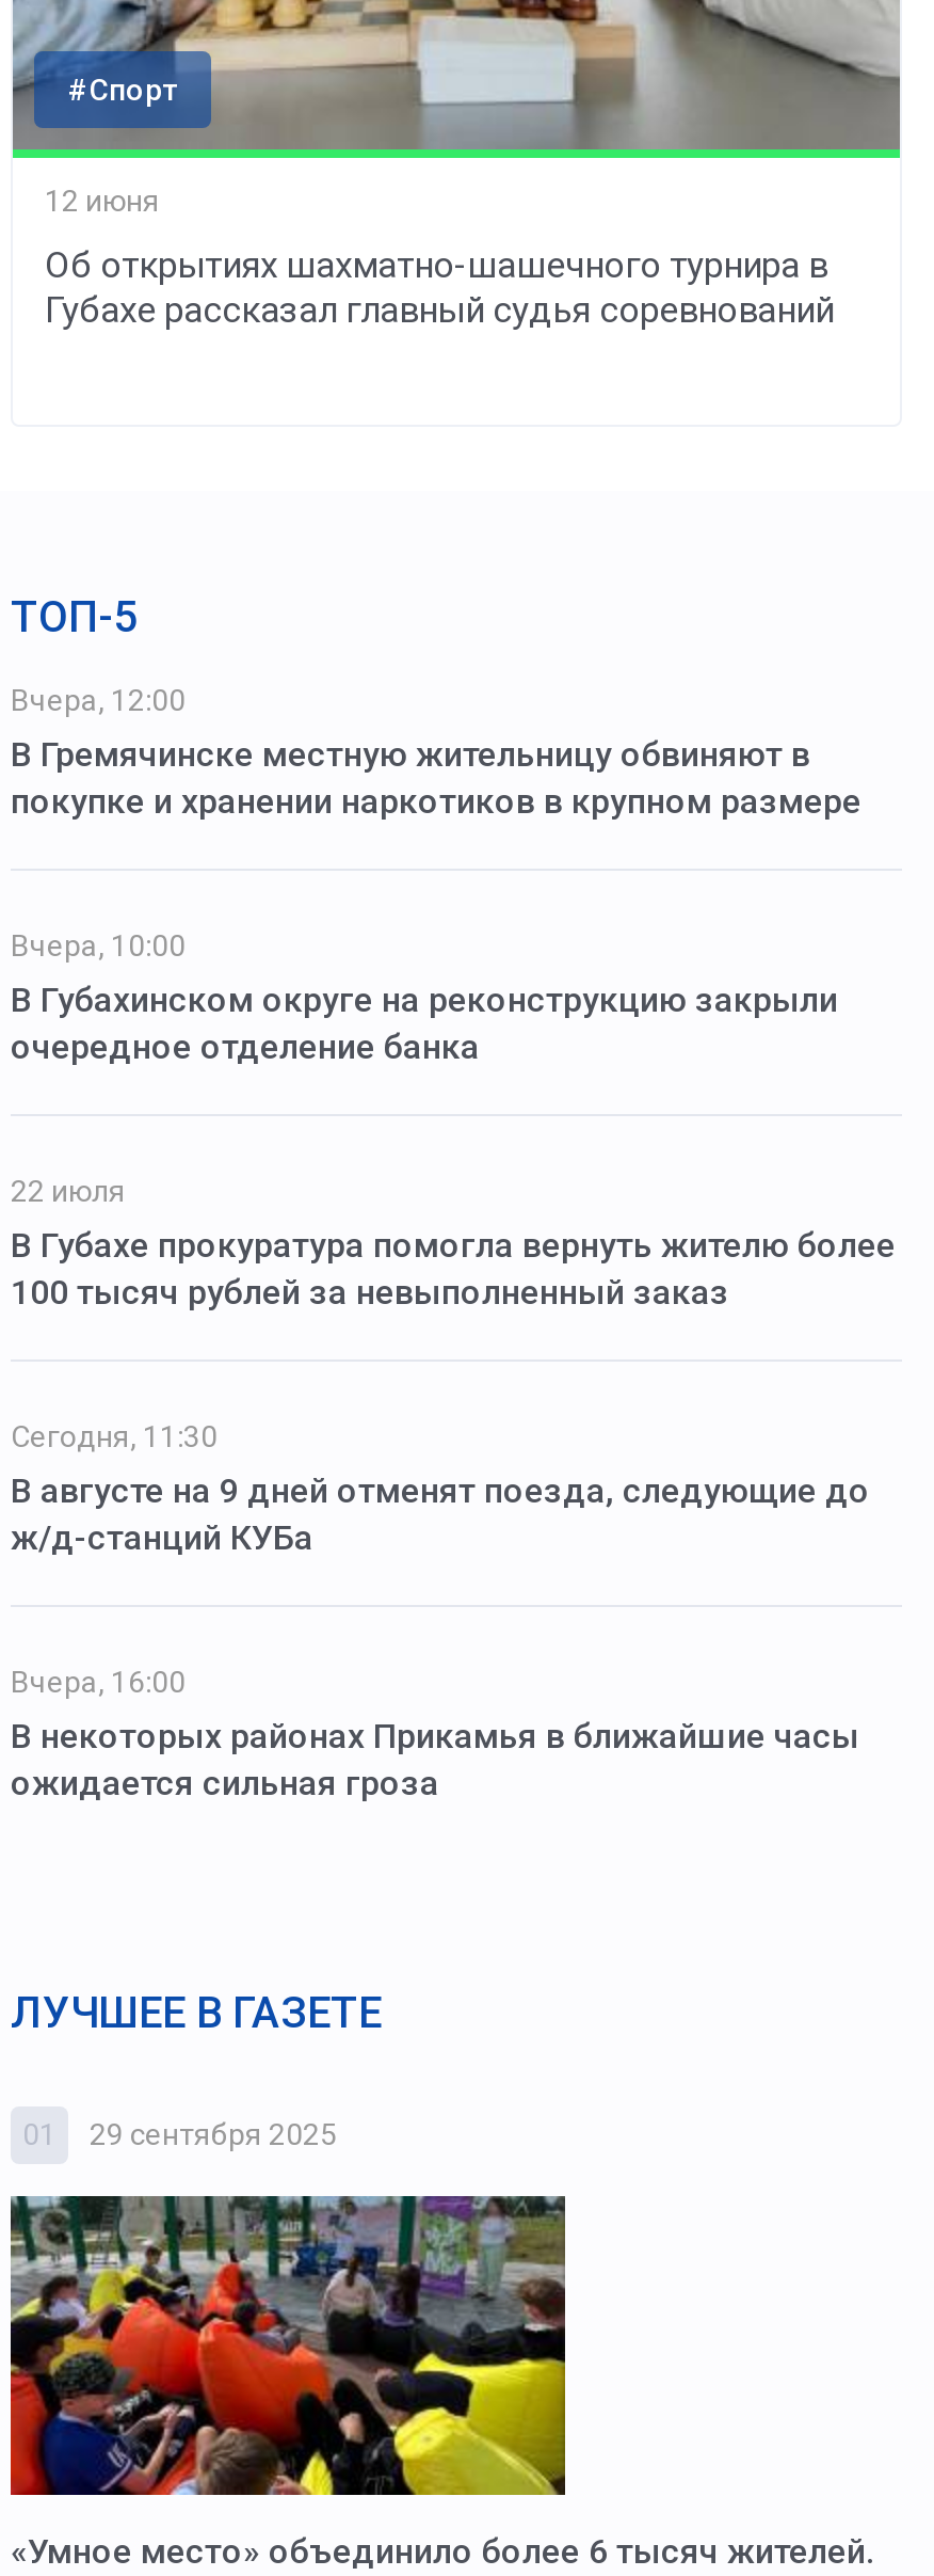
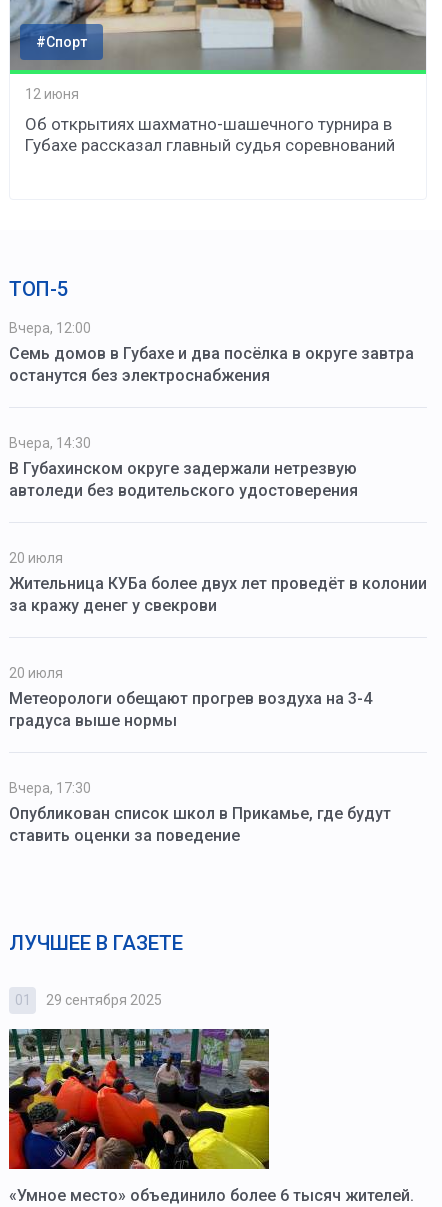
- В Гремячинске местную жительницу обвиняют в
- покупке и хранении наркотиков в крупном размере
+ Семь домов в Губахе и два посёлка в округе завтра
+ останутся без электроснабжения

- Вчера, 10:00
- В Губахинском округе на реконструкцию закрыли
- очередное отделение банка
+ Вчера, 14:30
+ В Губахинском округе задержали нетрезвую
+ автоледи без водительского удостоверения

- 22 июля
- В Губахе прокуратура помогла вернуть жителю более
- 100 тысяч рублей за невыполненный заказ
+ 20 июля
+ Жительница КУБа более двух лет проведёт в колонии
+ за кражу денег у свекрови

- Сегодня, 11:30
- В августе на 9 дней отменят поезда, следующие до
- ж/д-станций КУБа
+ 20 июля
+ Метеорологи обещают прогрев воздуха на 3-4
+ градуса выше нормы

- Вчера, 16:00
- В некоторых районах Прикамья в ближайшие часы
- ожидается сильная гроза
+ Вчера, 17:30
+ Опубликован список школ в Прикамье, где будут
+ ставить оценки за поведение
